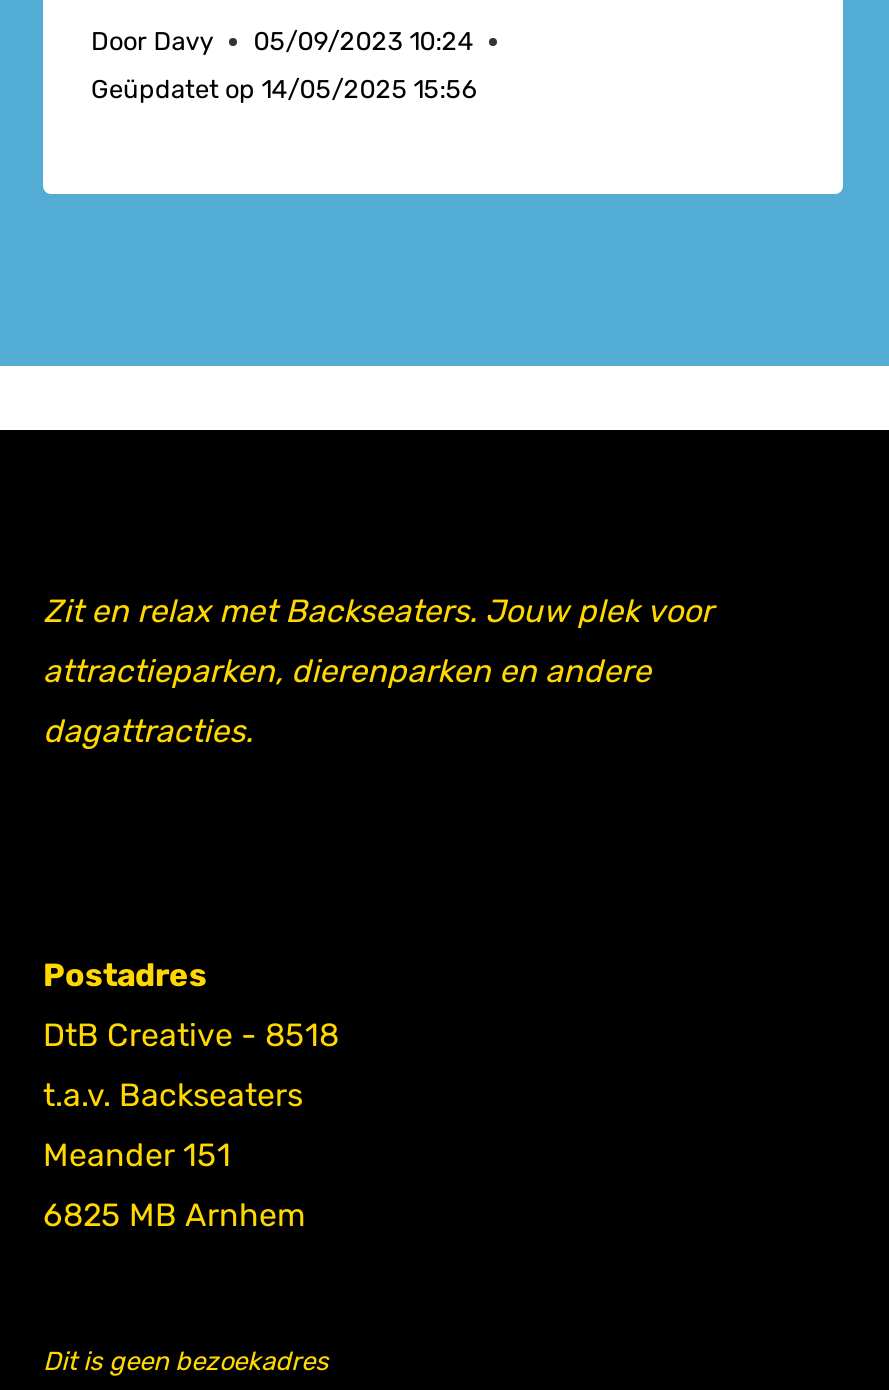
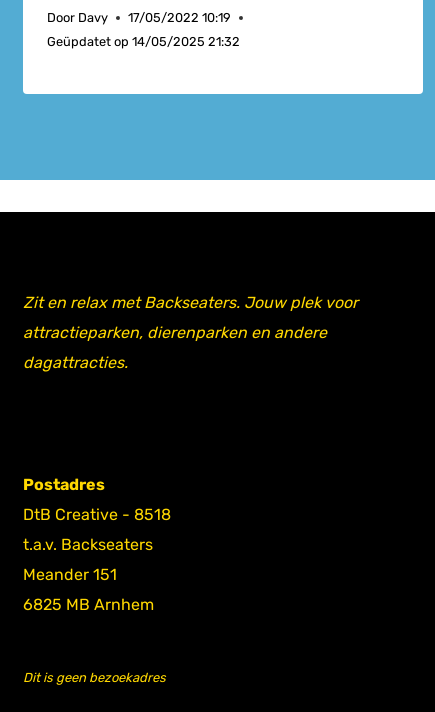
- Door Davy 05/09/2023 10:24
+ Door Davy 17/05/2022 10:19

- Geüpdatet op 14/05/2025 15:56
+ Geüpdatet op 14/05/2025 21:32
